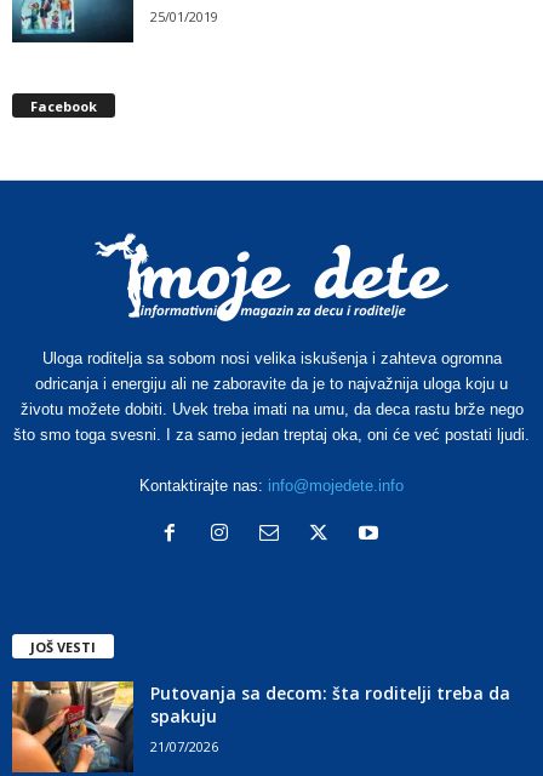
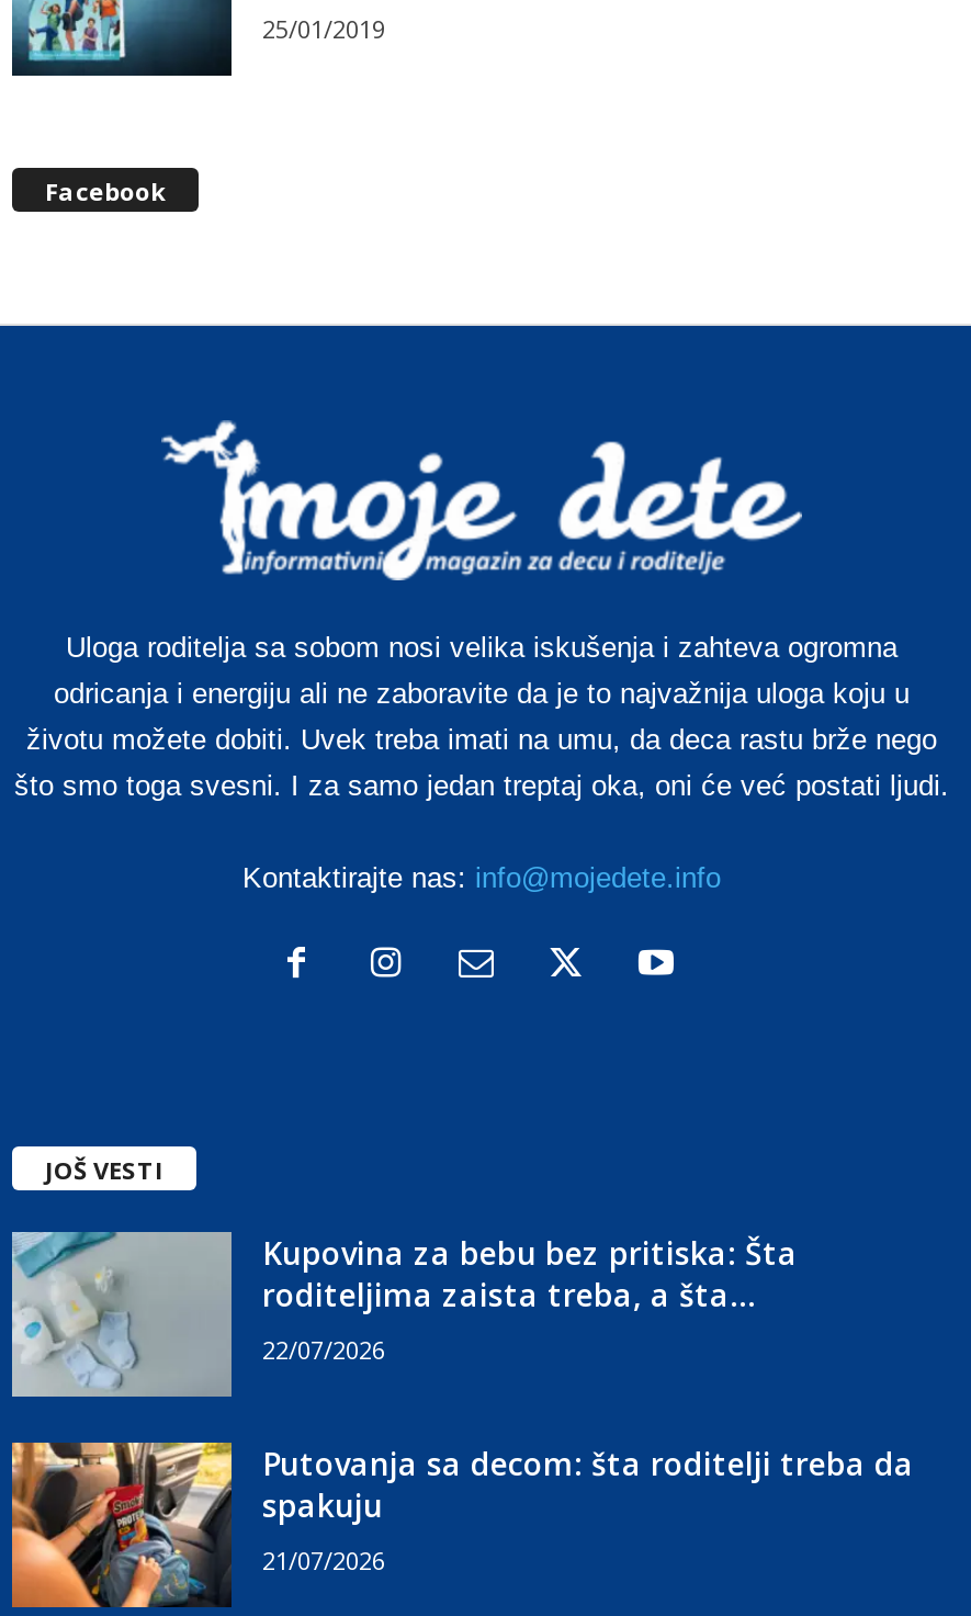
+ [image]
+ Kupovina za bebu bez pritiska: Šta
+ roditeljima zaista treba, a šta...
+ 22/07/2026
